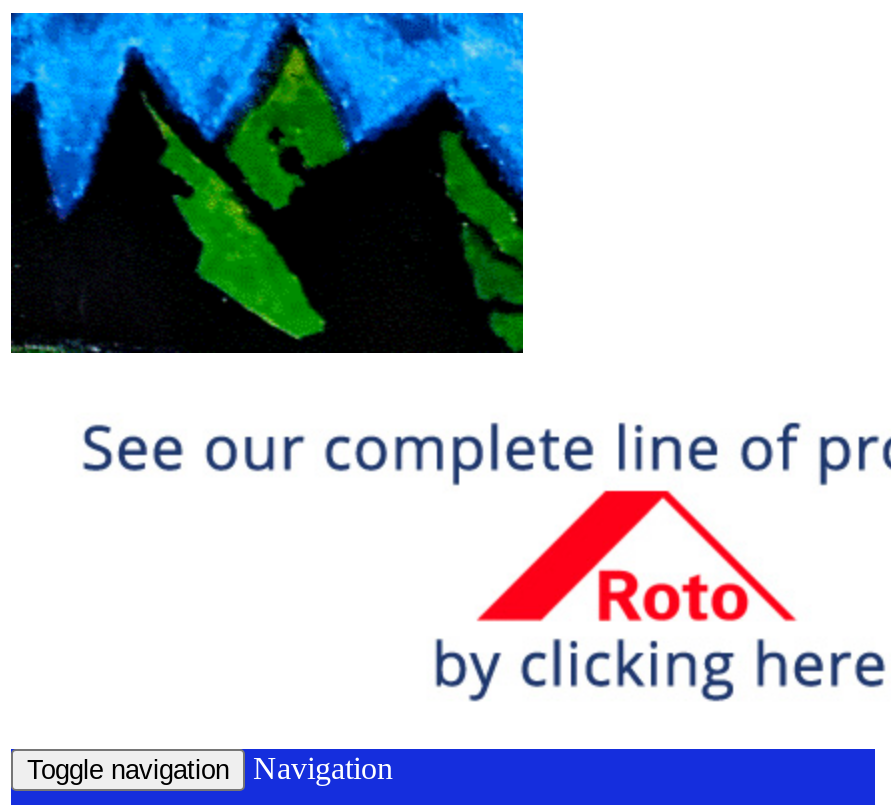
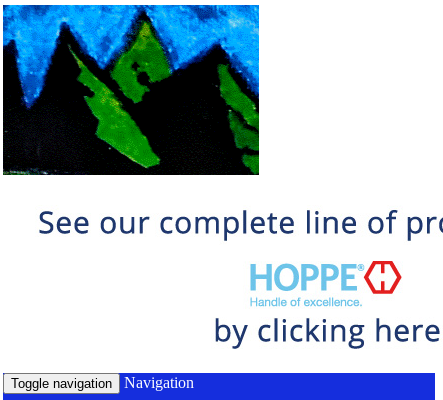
- [image]
+ [image]
